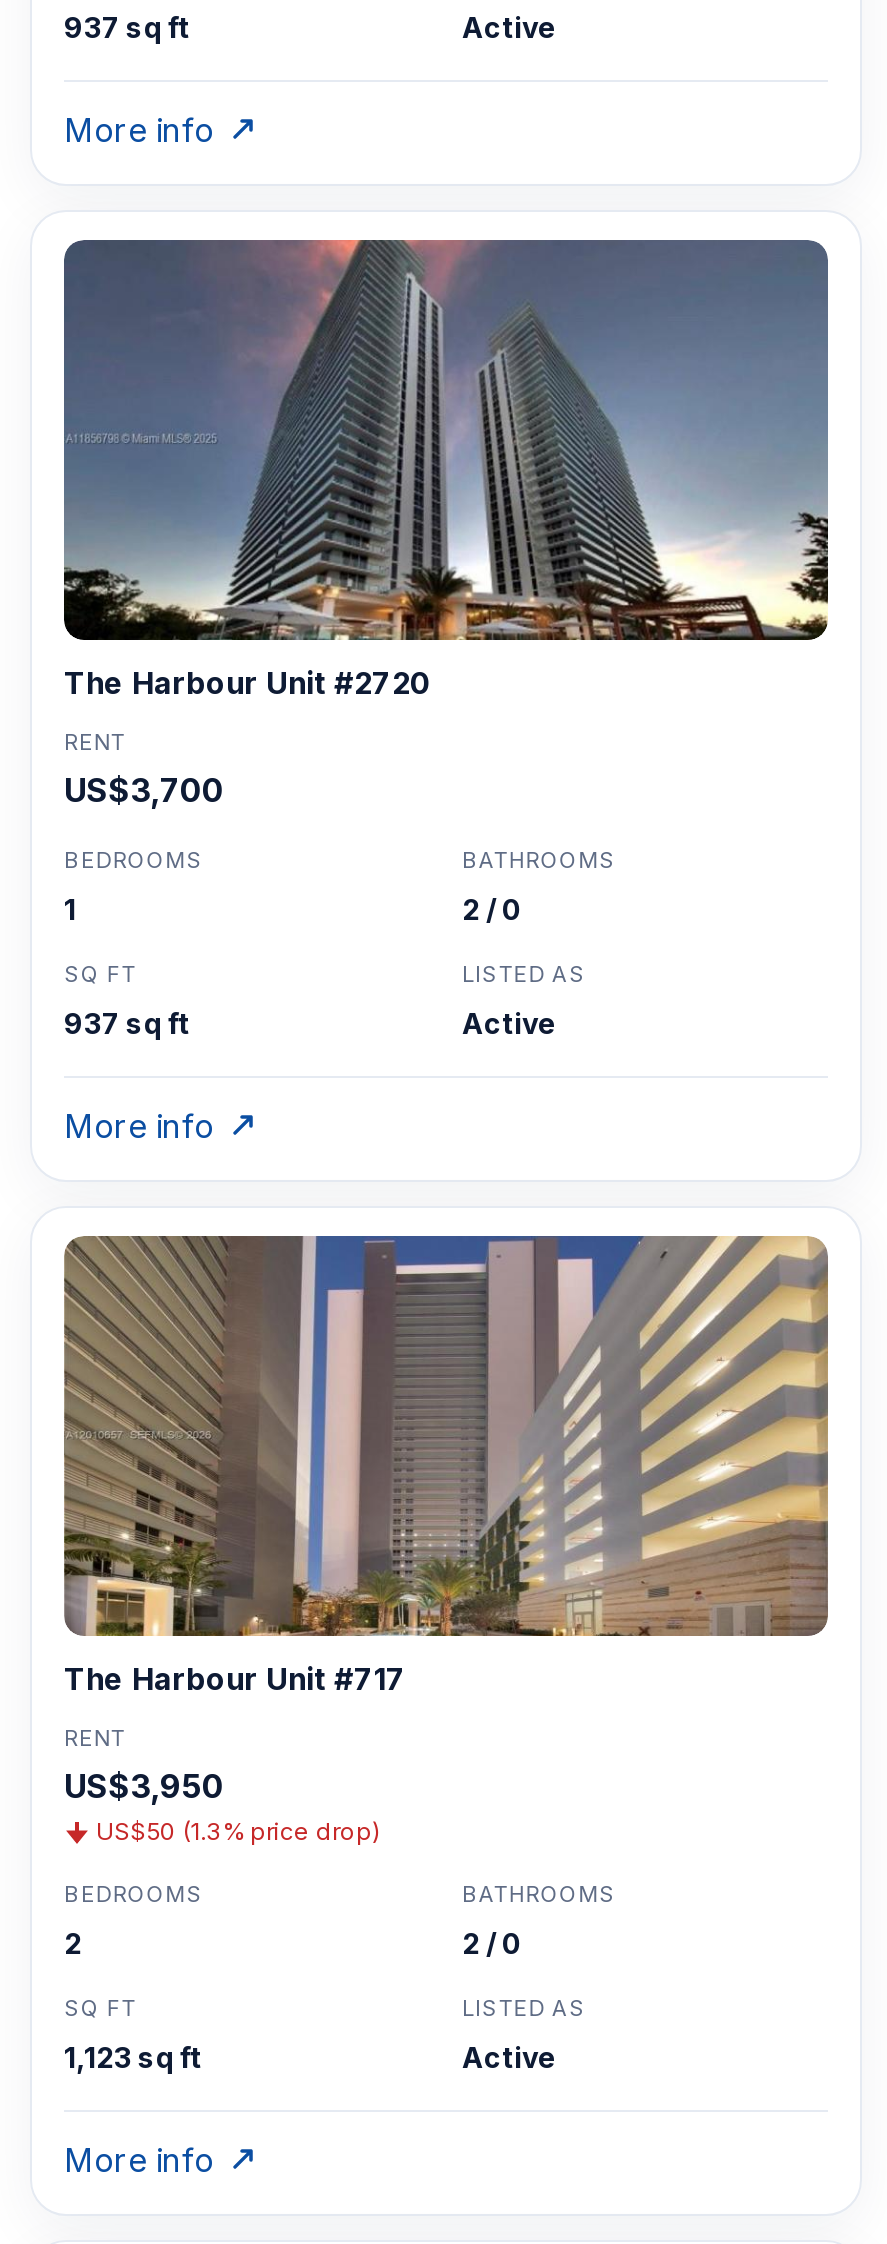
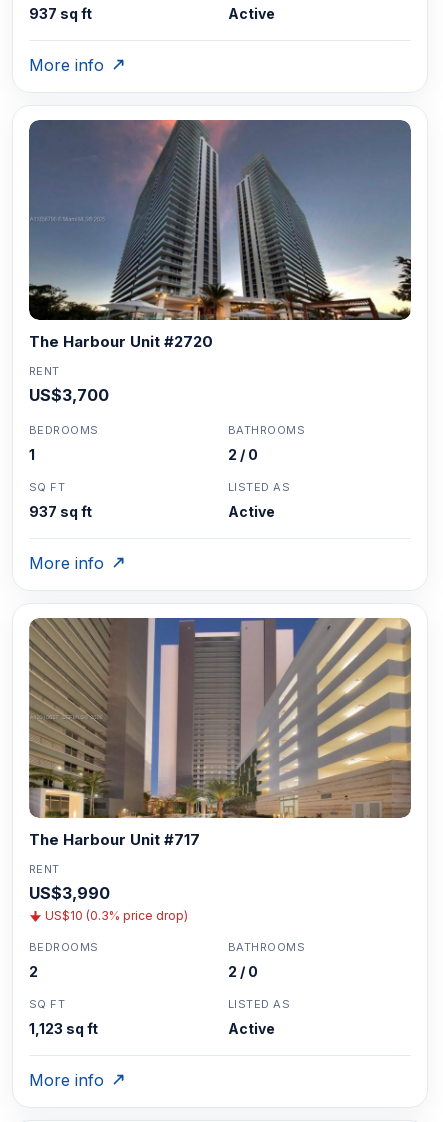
- US$3,950
- US$50 (1.3% price drop)
+ US$3,990
+ US$10 (0.3% price drop)
